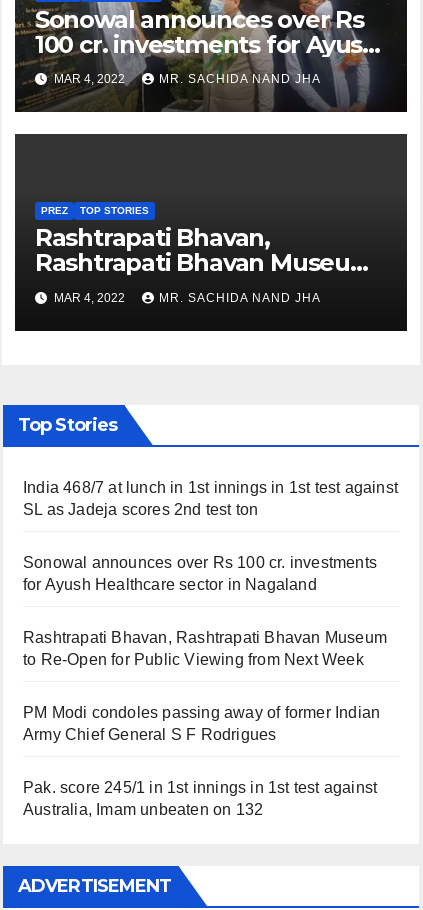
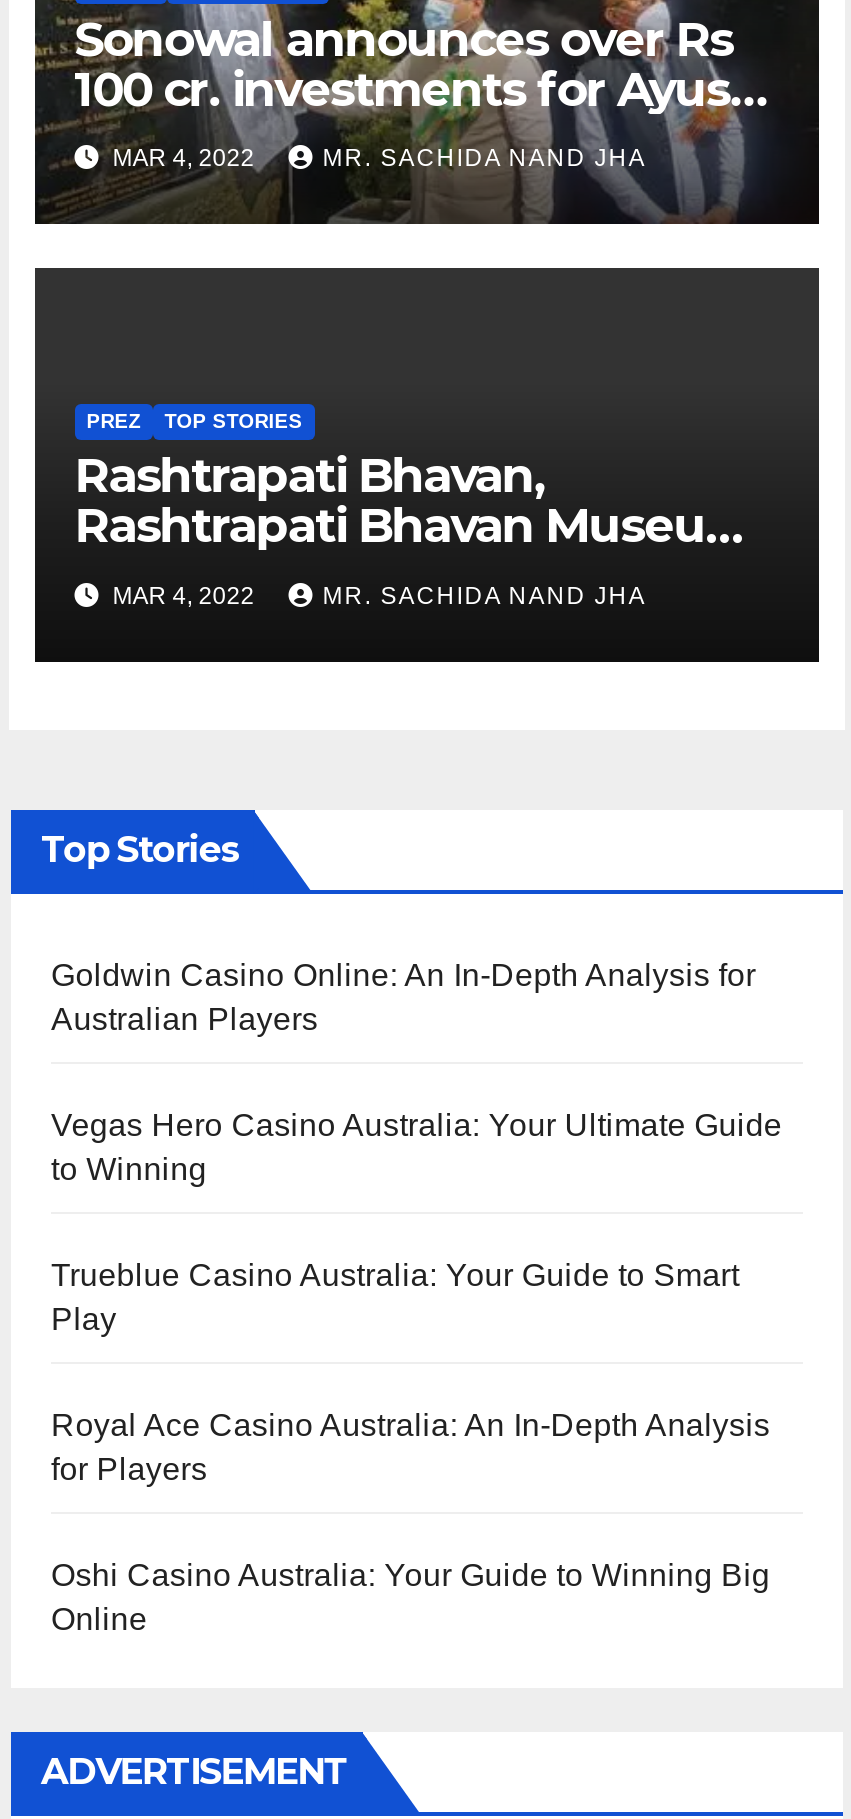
- India 468/7 at lunch in 1st innings in 1st test against
- SL as Jadeja scores 2nd test ton
+ Goldwin Casino Online: An In-Depth Analysis for
+ Australian Players

- Sonowal announces over Rs 100 cr. investments
- for Ayush Healthcare sector in Nagaland
+ Vegas Hero Casino Australia: Your Ultimate Guide
+ to Winning

- Rashtrapati Bhavan, Rashtrapati Bhavan Museum
- to Re-Open for Public Viewing from Next Week
+ Trueblue Casino Australia: Your Guide to Smart
+ Play

- PM Modi condoles passing away of former Indian
- Army Chief General S F Rodrigues
+ Royal Ace Casino Australia: An In-Depth Analysis
+ for Players

- Pak. score 245/1 in 1st innings in 1st test against
- Australia, Imam unbeaten on 132
+ Oshi Casino Australia: Your Guide to Winning Big
+ Online
